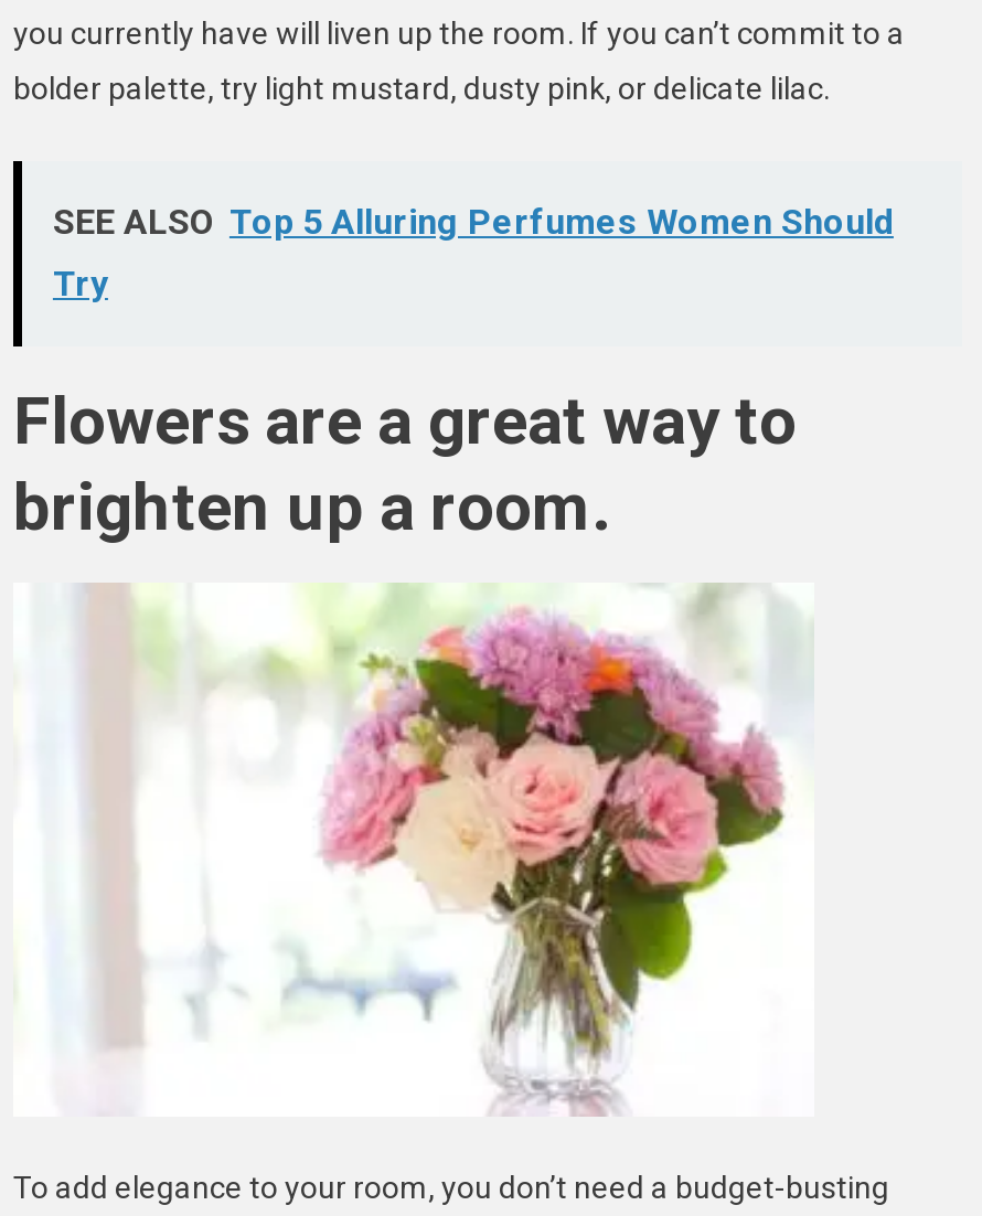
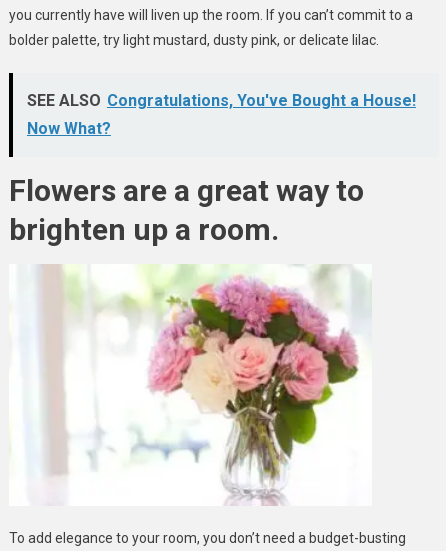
- SEE ALSO Top 5 Alluring Perfumes Women Should
+ SEE ALSO Congratulations, You've Bought a House!

- Try
+ Now What?
